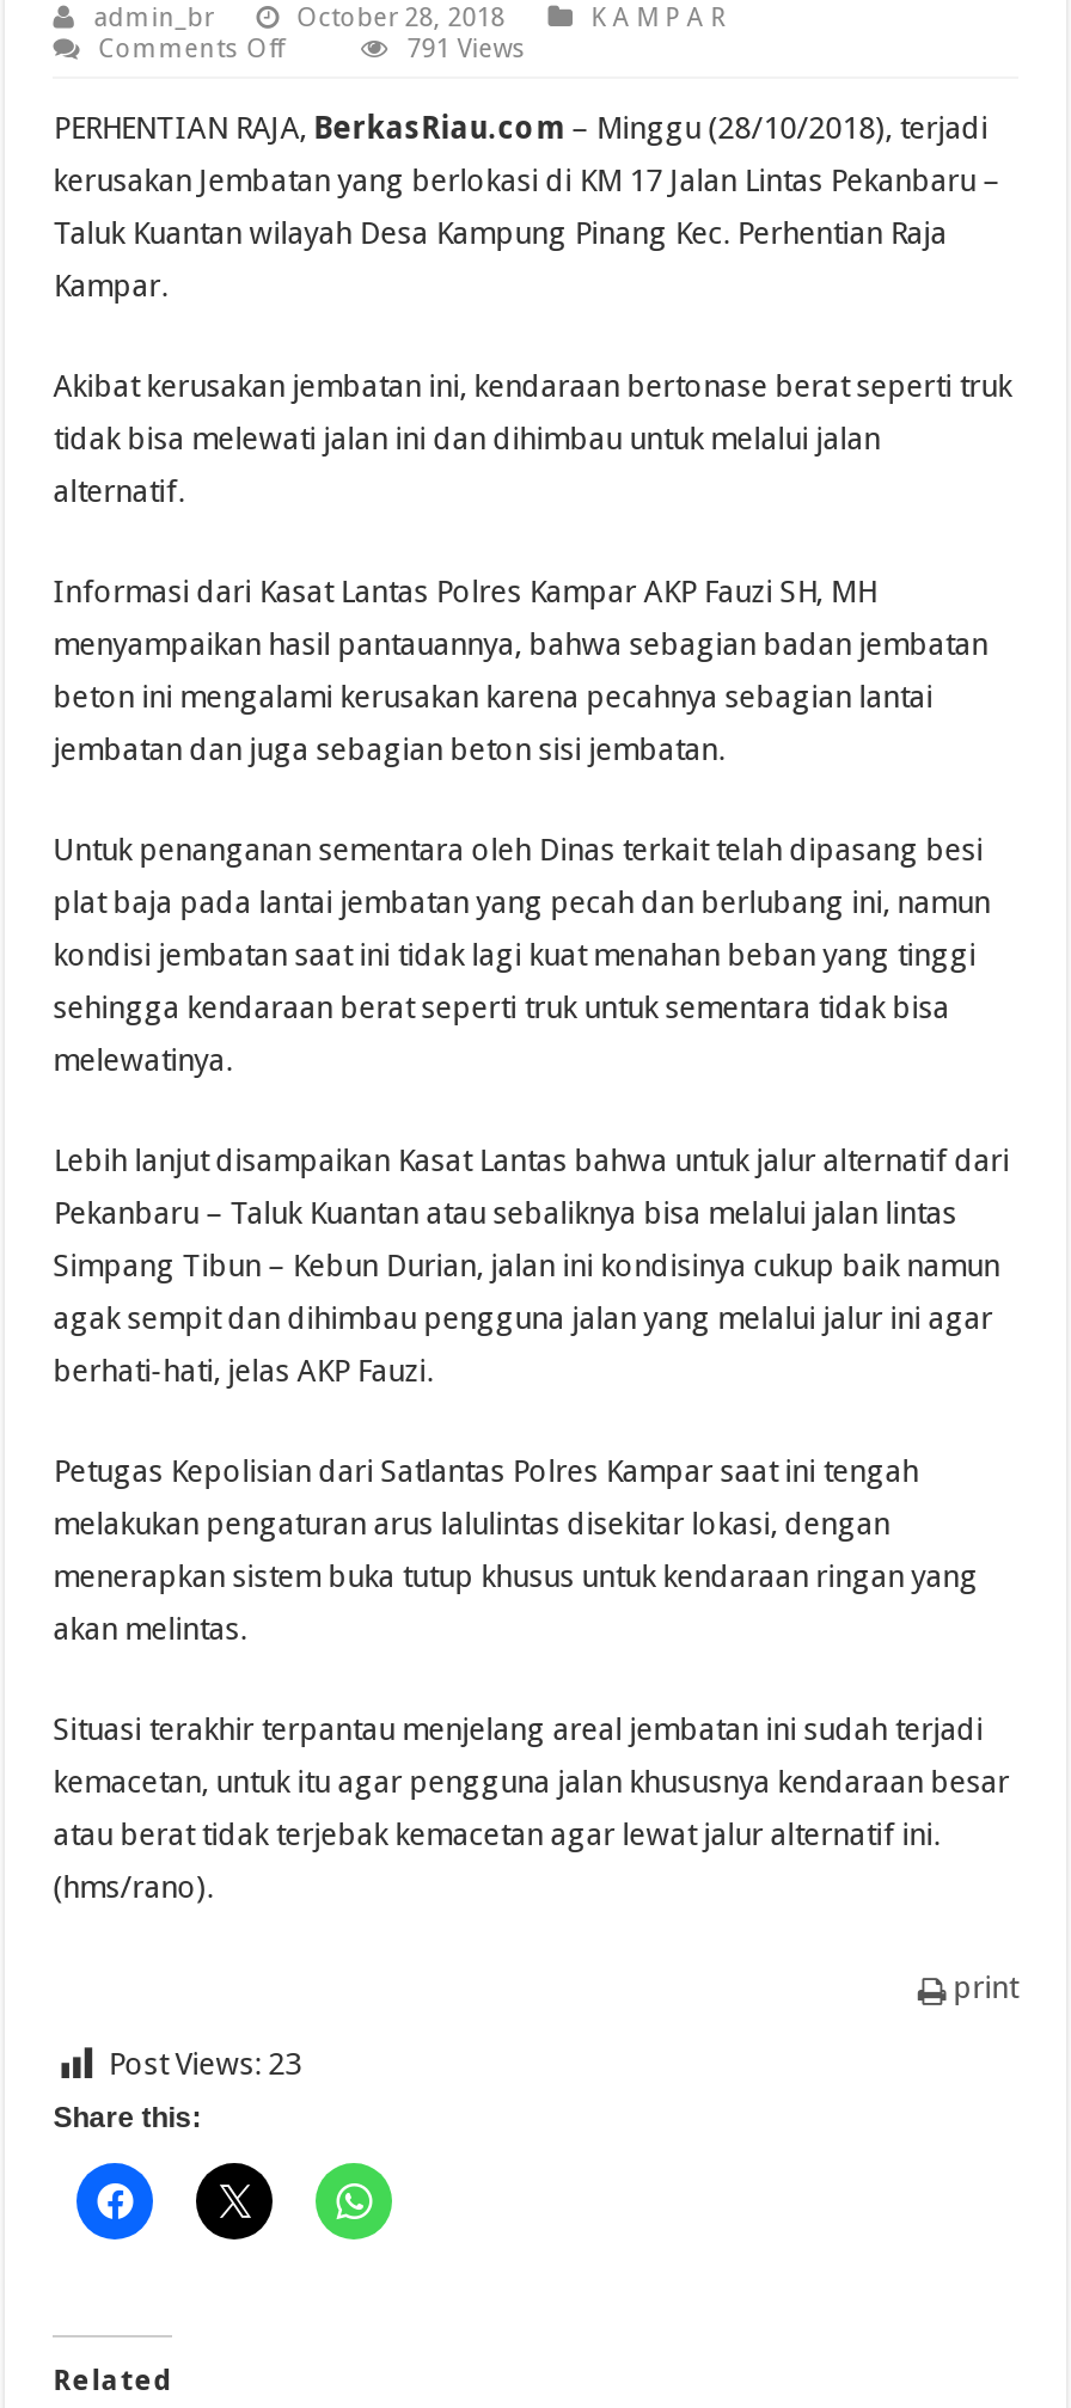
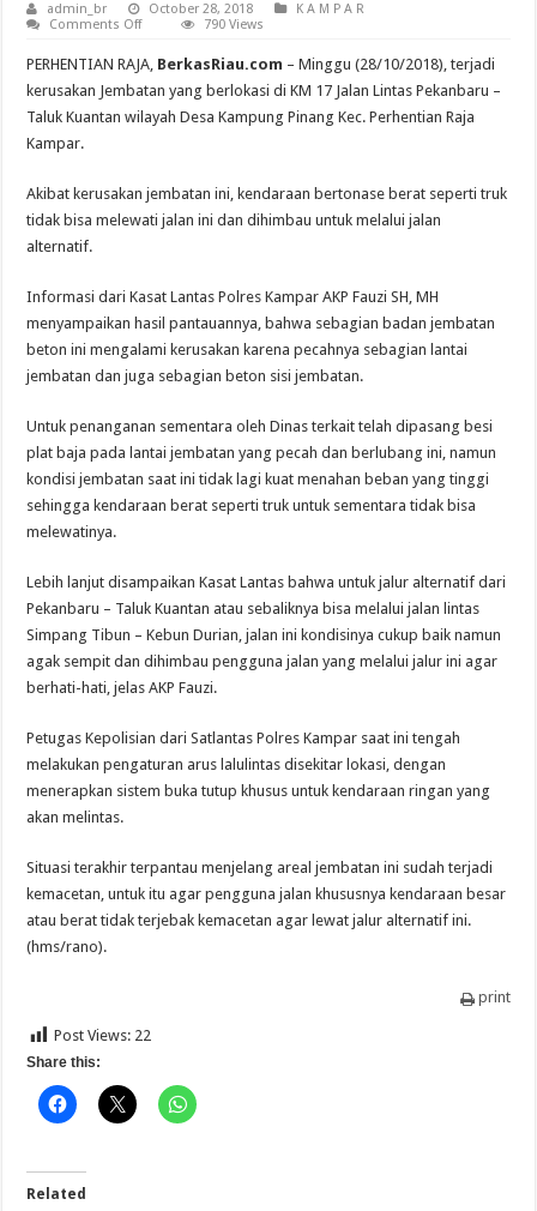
- 791 Views
+ 790 Views

- Post Views: 23
+ Post Views: 22
